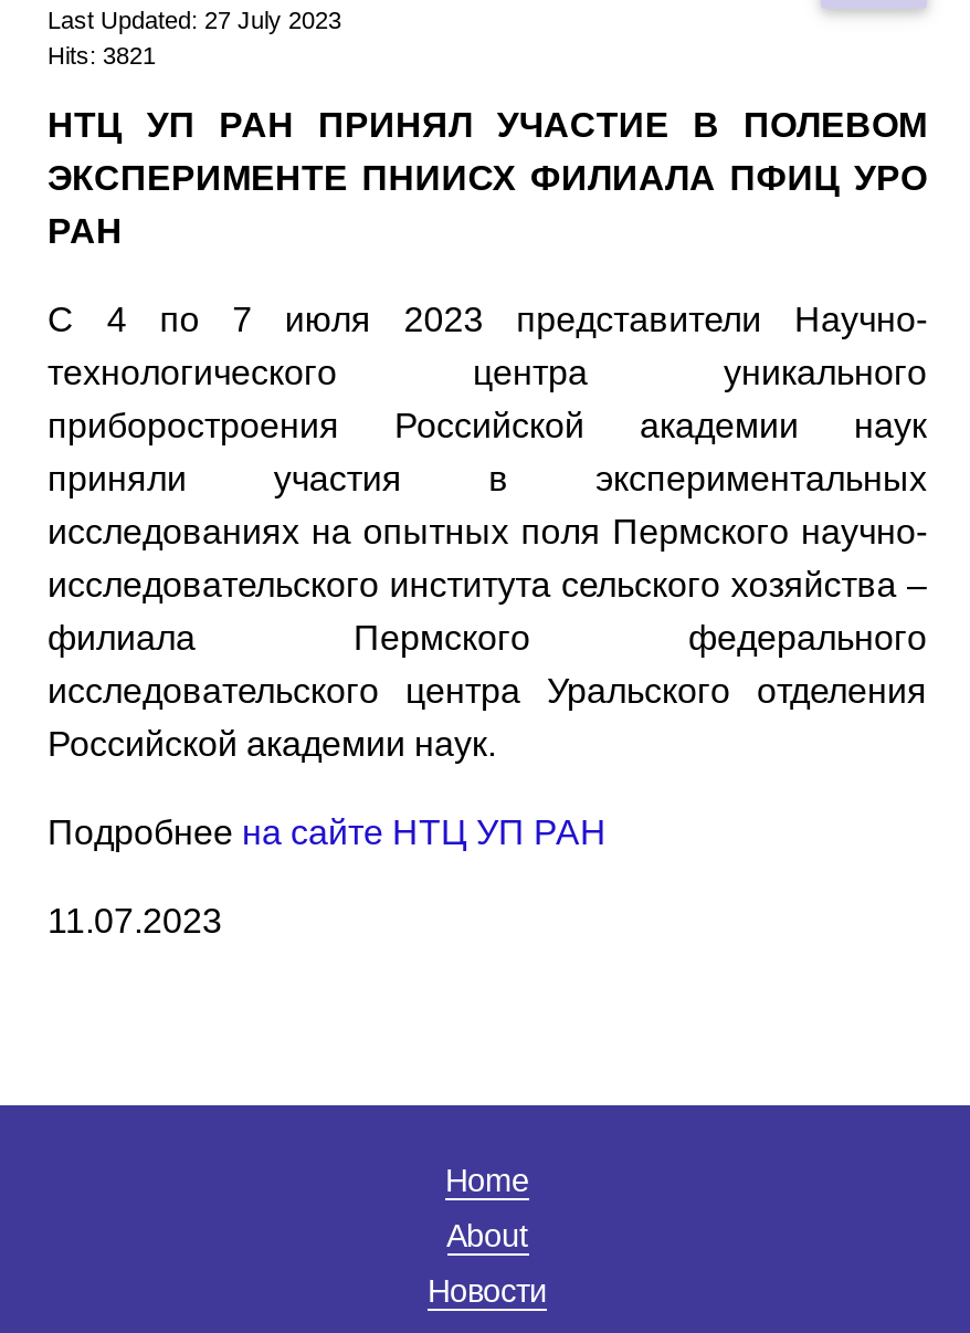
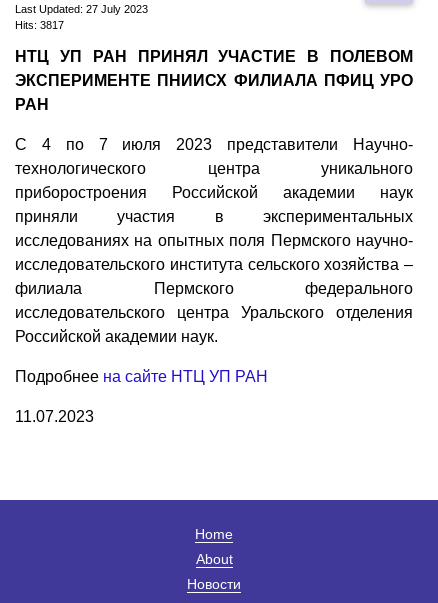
- Hits: 3821
+ Hits: 3817
